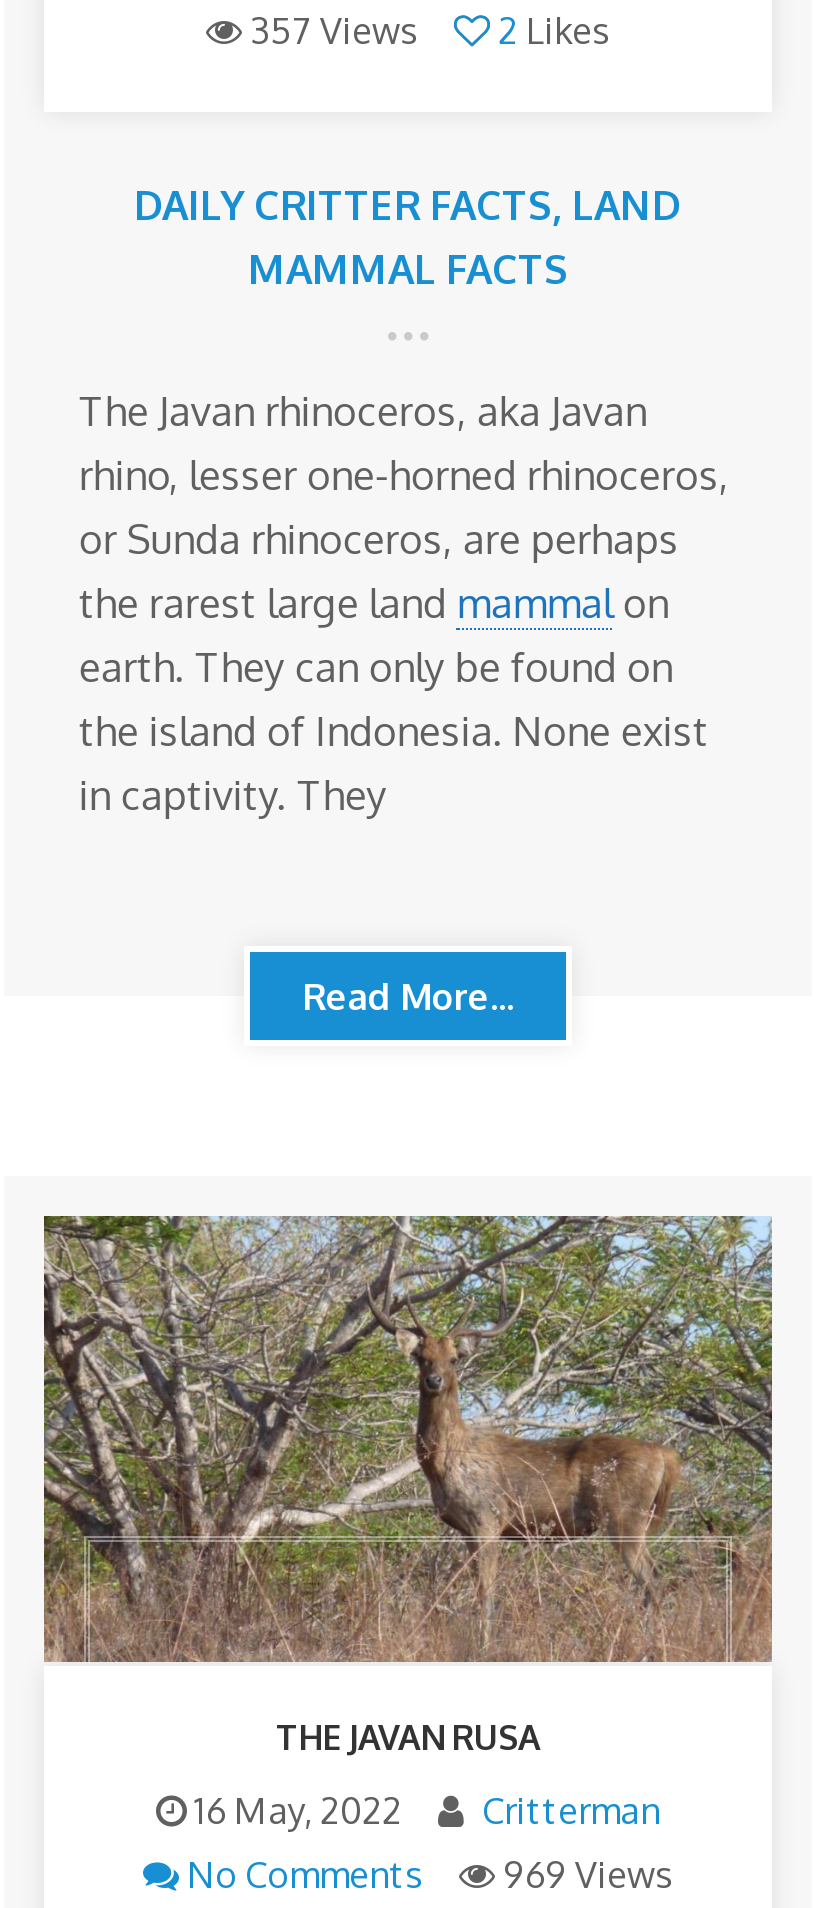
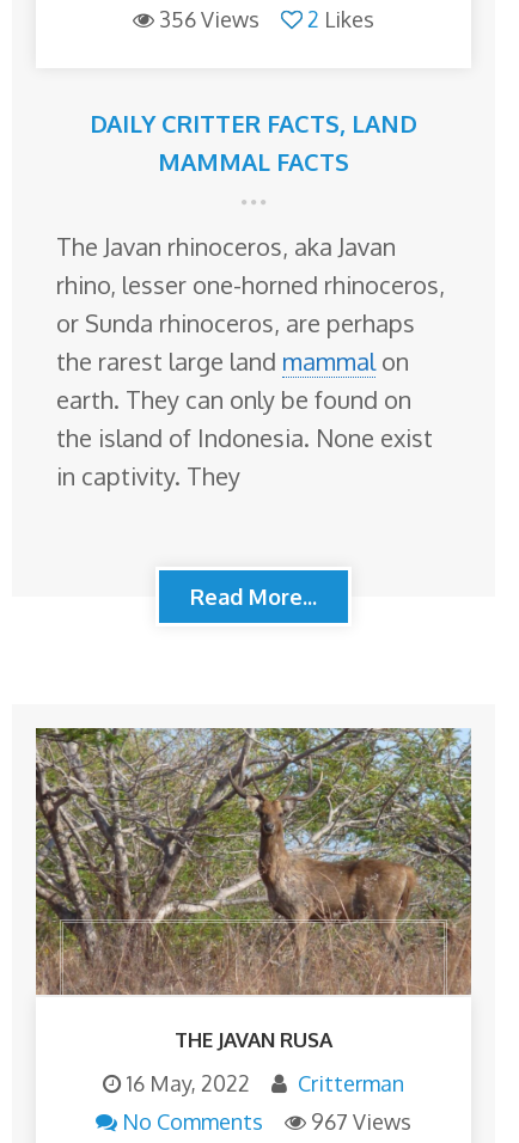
- 357 Views 2 Likes
+ 356 Views 2 Likes

- No Comments 969 Views
+ No Comments 967 Views
